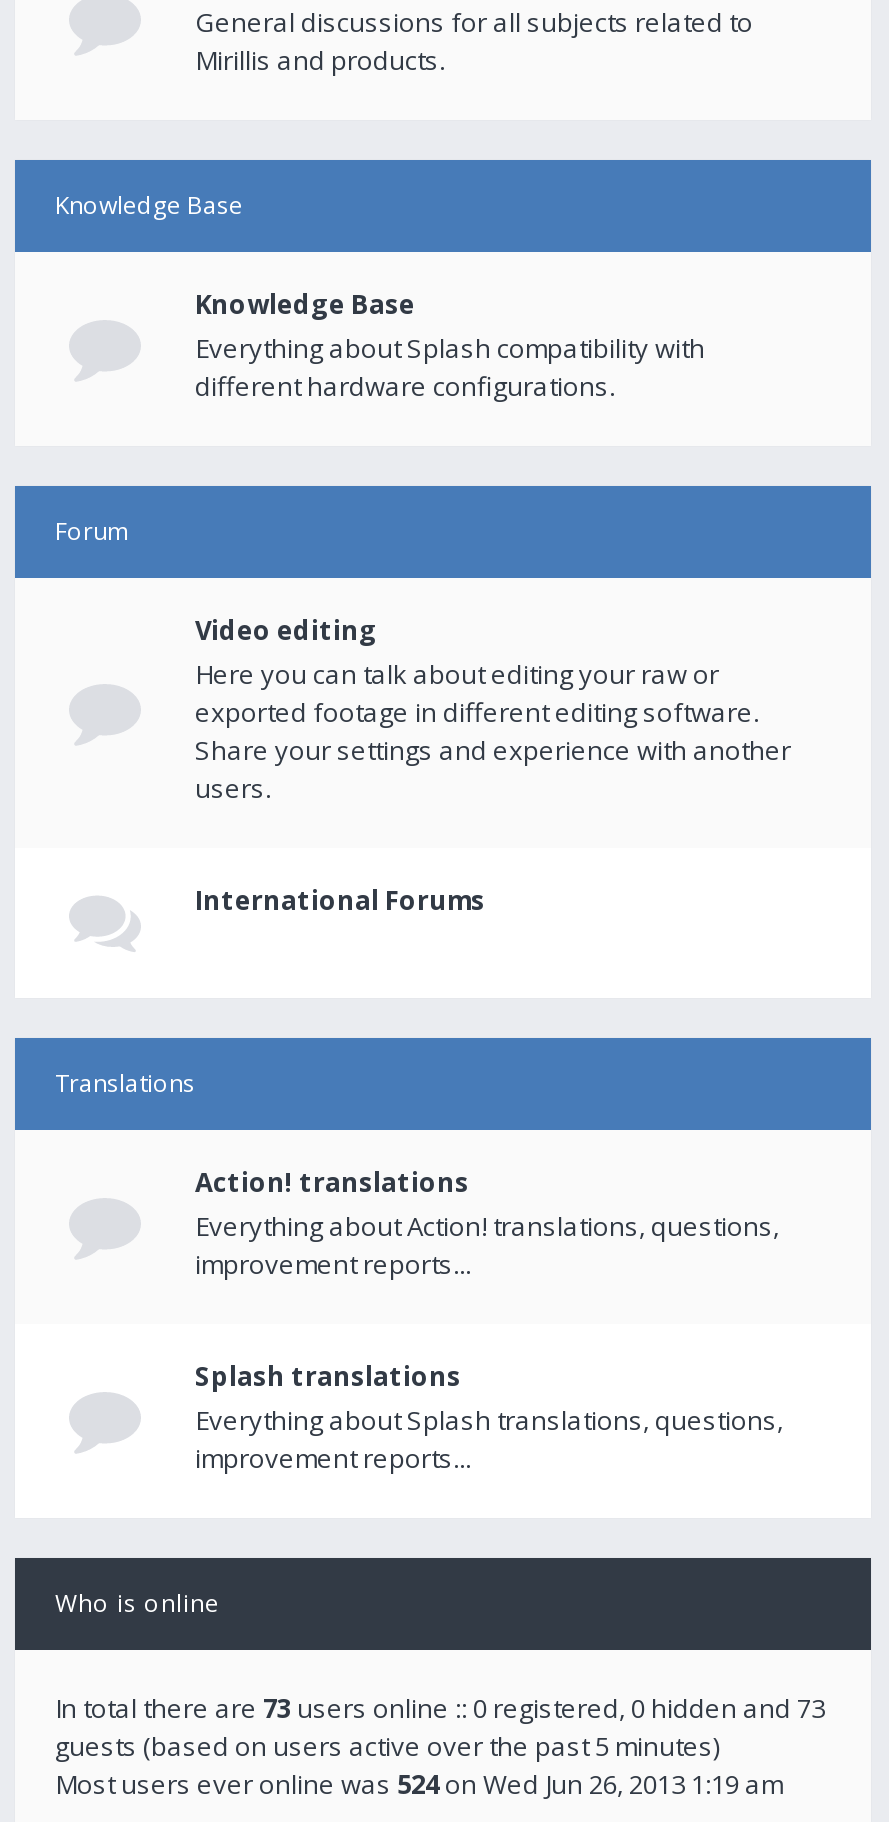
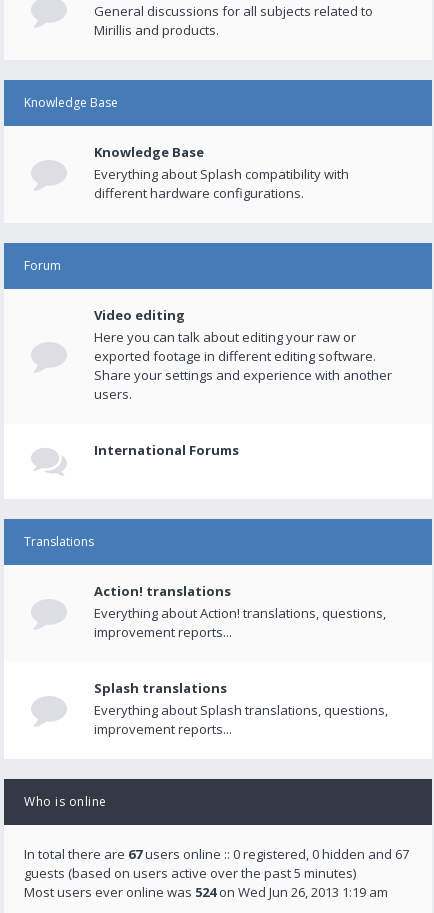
- In total there are 73 users online :: 0 registered, 0 hidden and 73
+ In total there are 67 users online :: 0 registered, 0 hidden and 67
